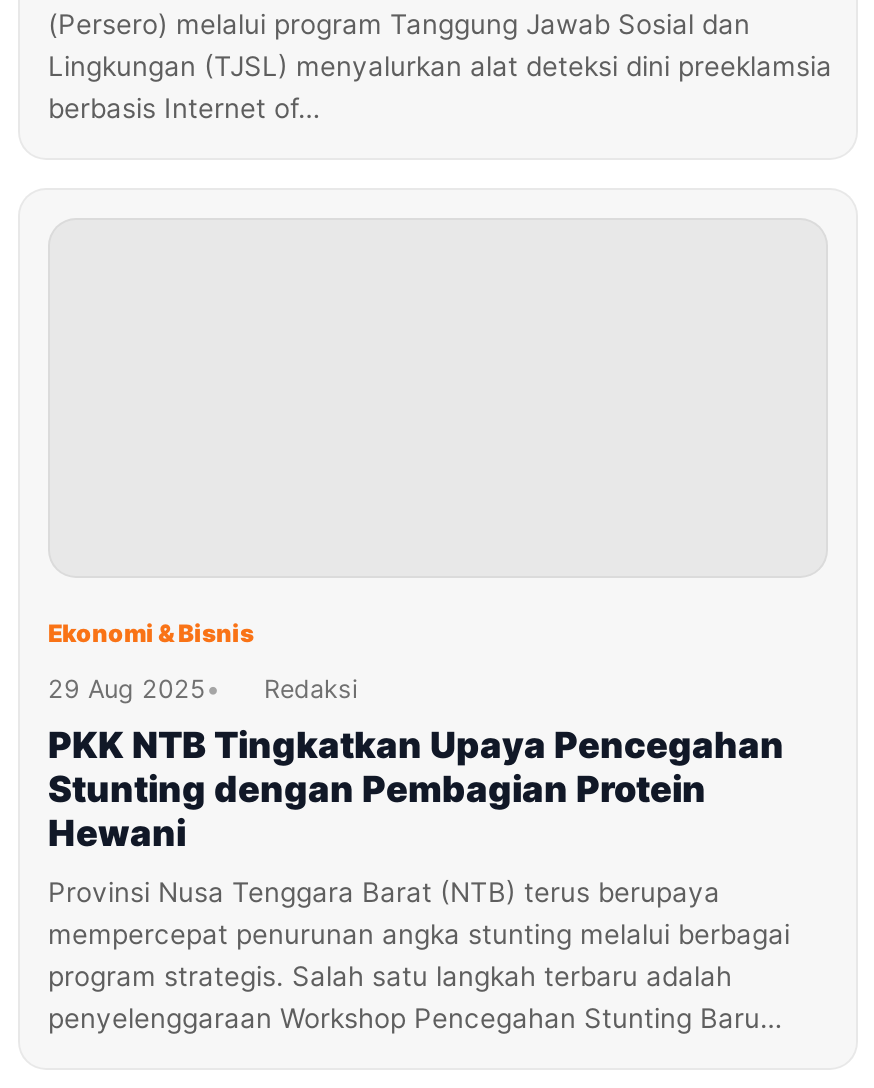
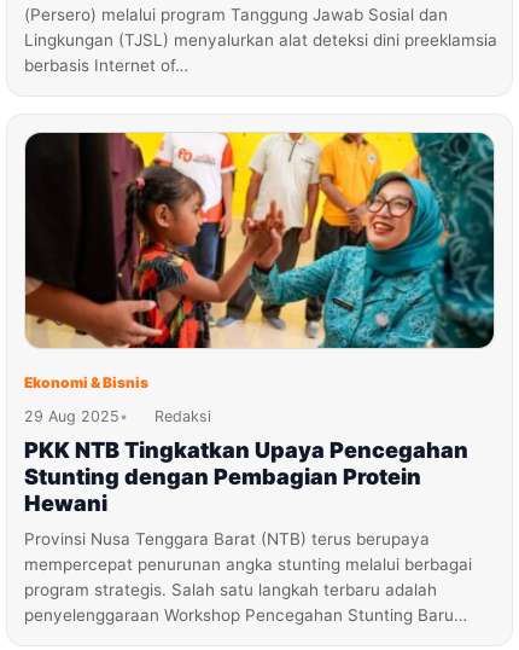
+ [image]
